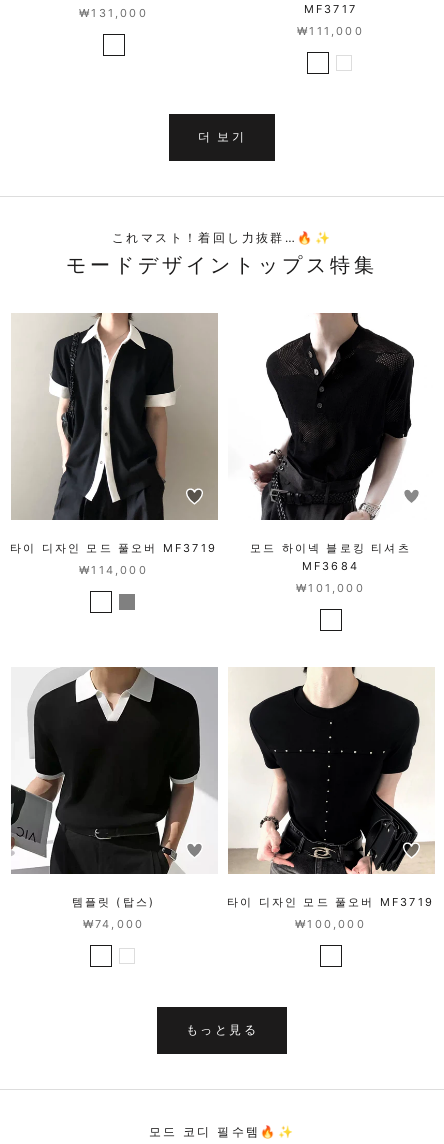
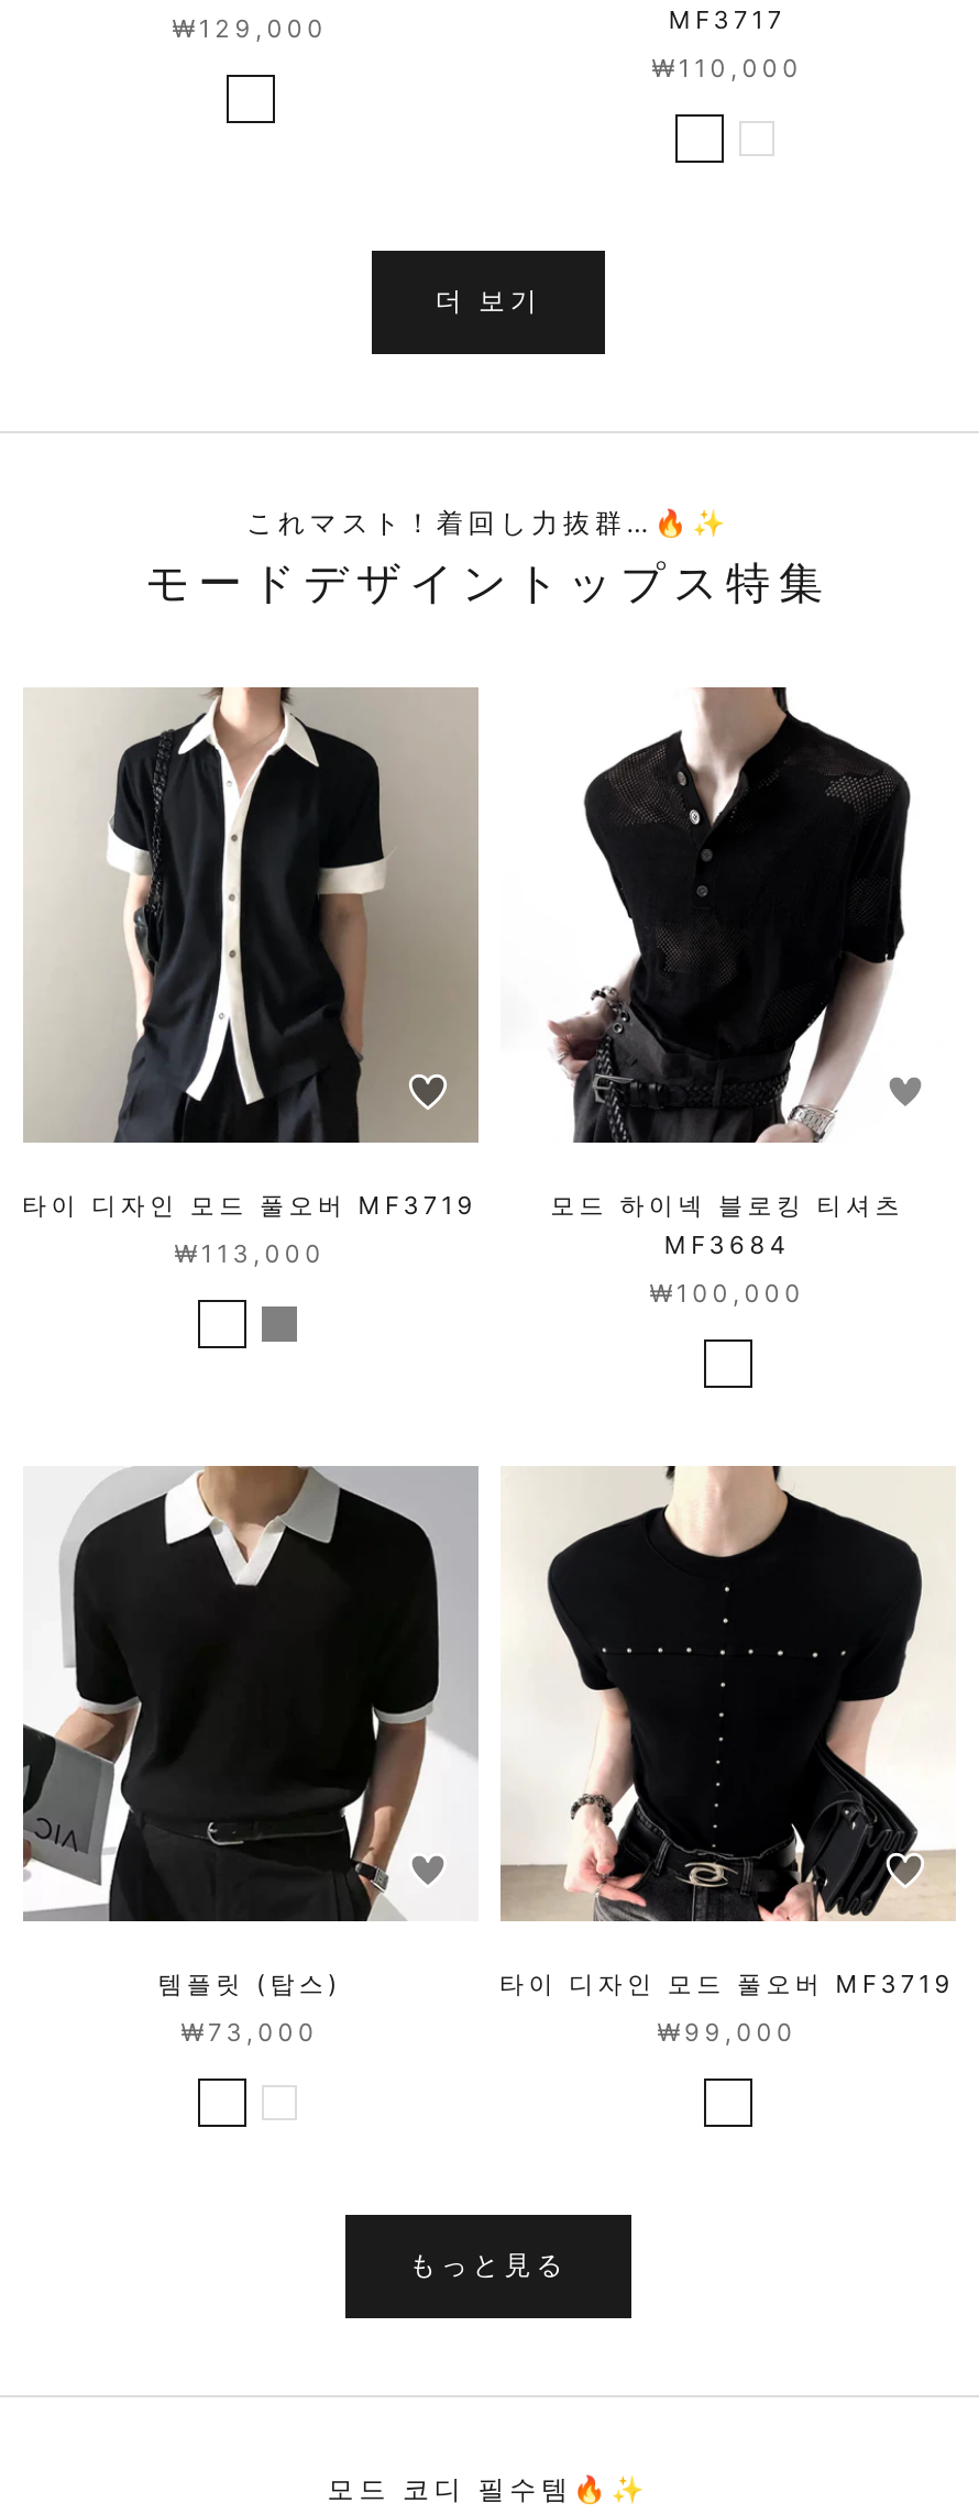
- ₩131,000
+ ₩129,000

- ₩111,000
+ ₩110,000

- ₩114,000
+ ₩113,000

- ₩101,000
+ ₩100,000

- ₩74,000
+ ₩73,000

- ₩100,000
+ ₩99,000
